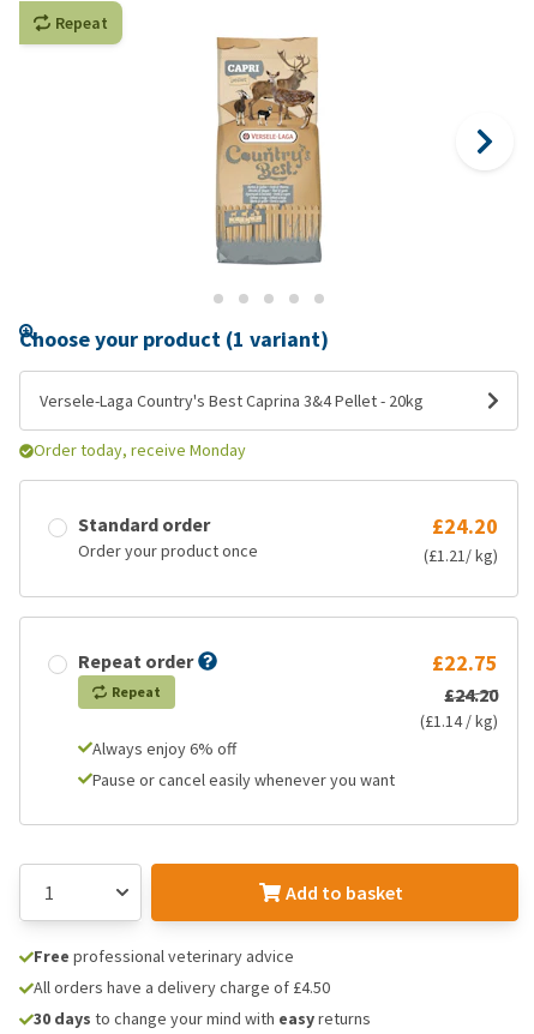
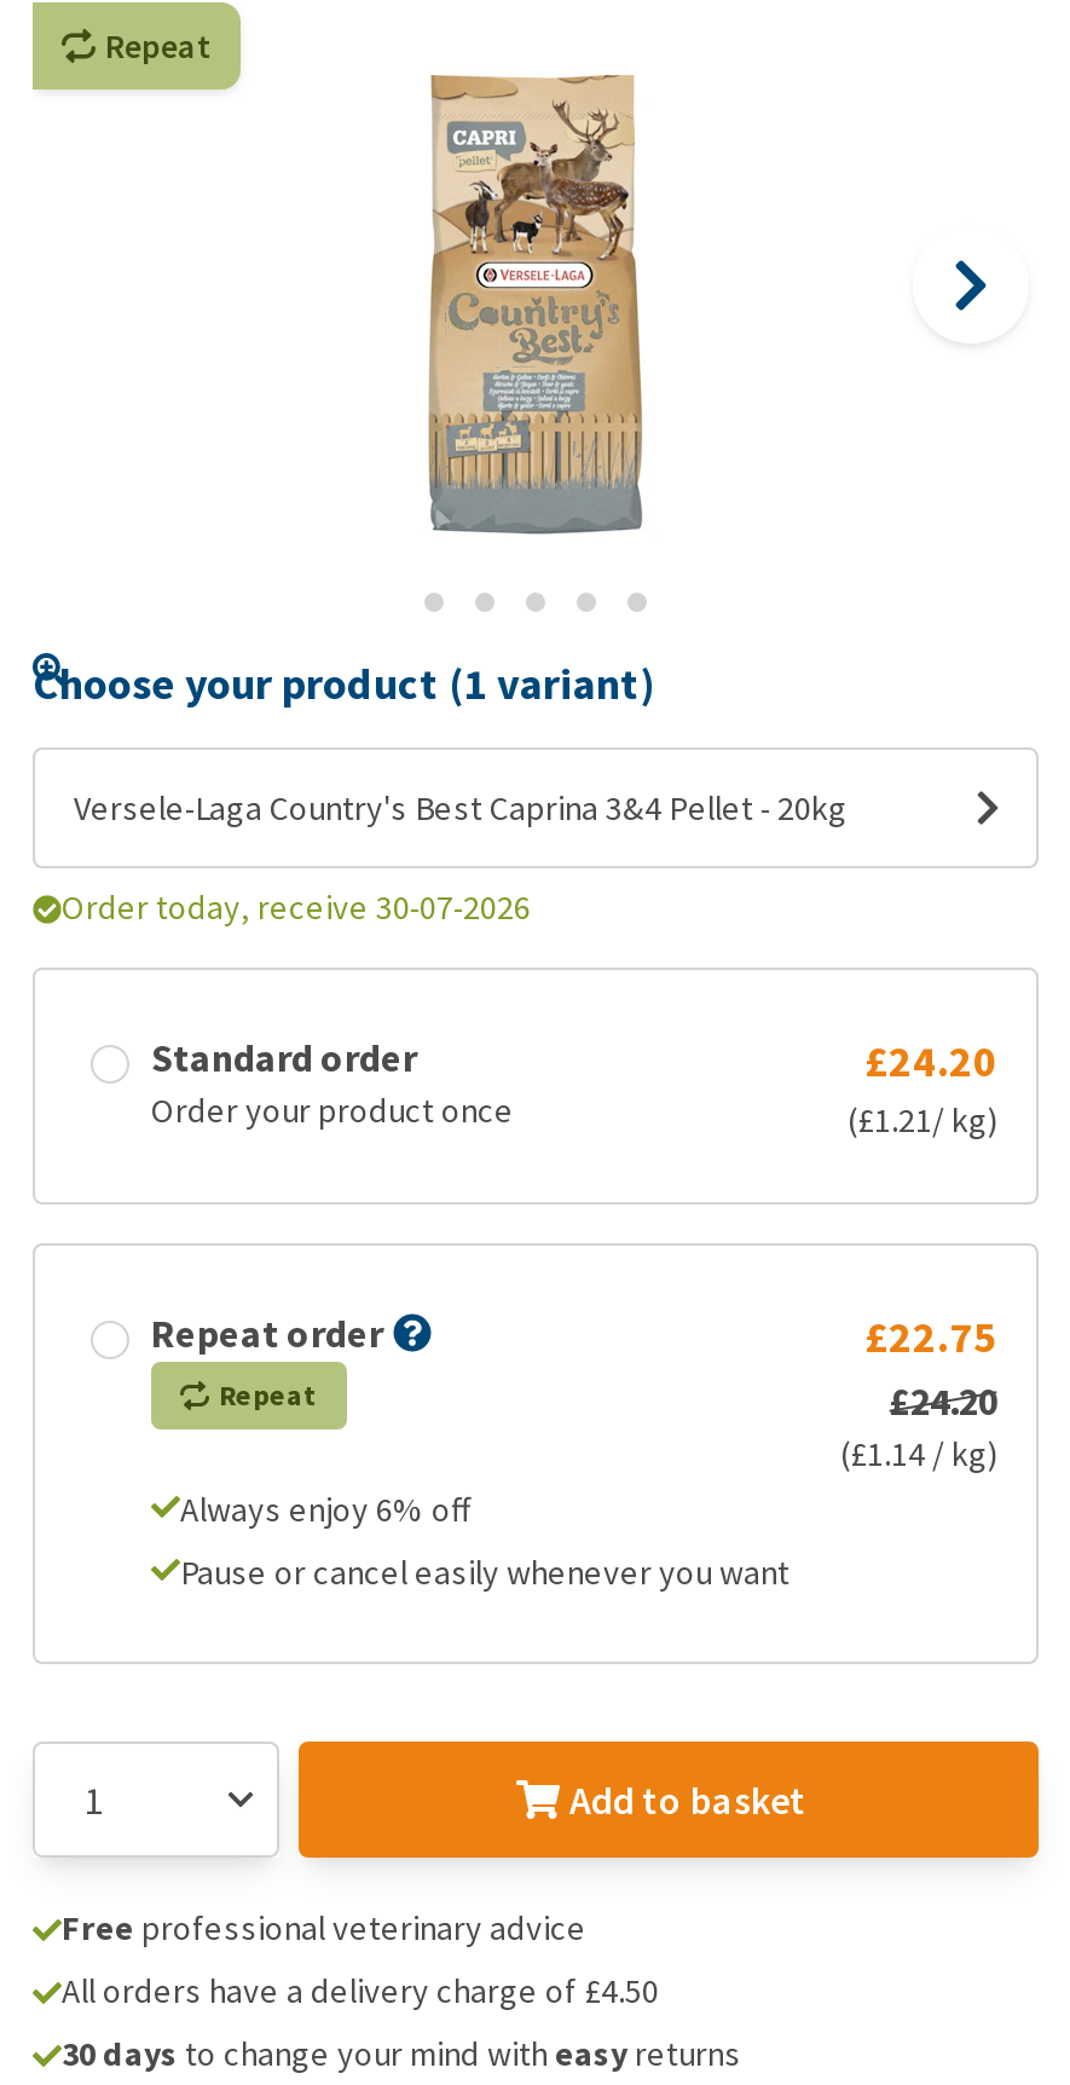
- Order today, receive Monday
+ Order today, receive 30-07-2026
